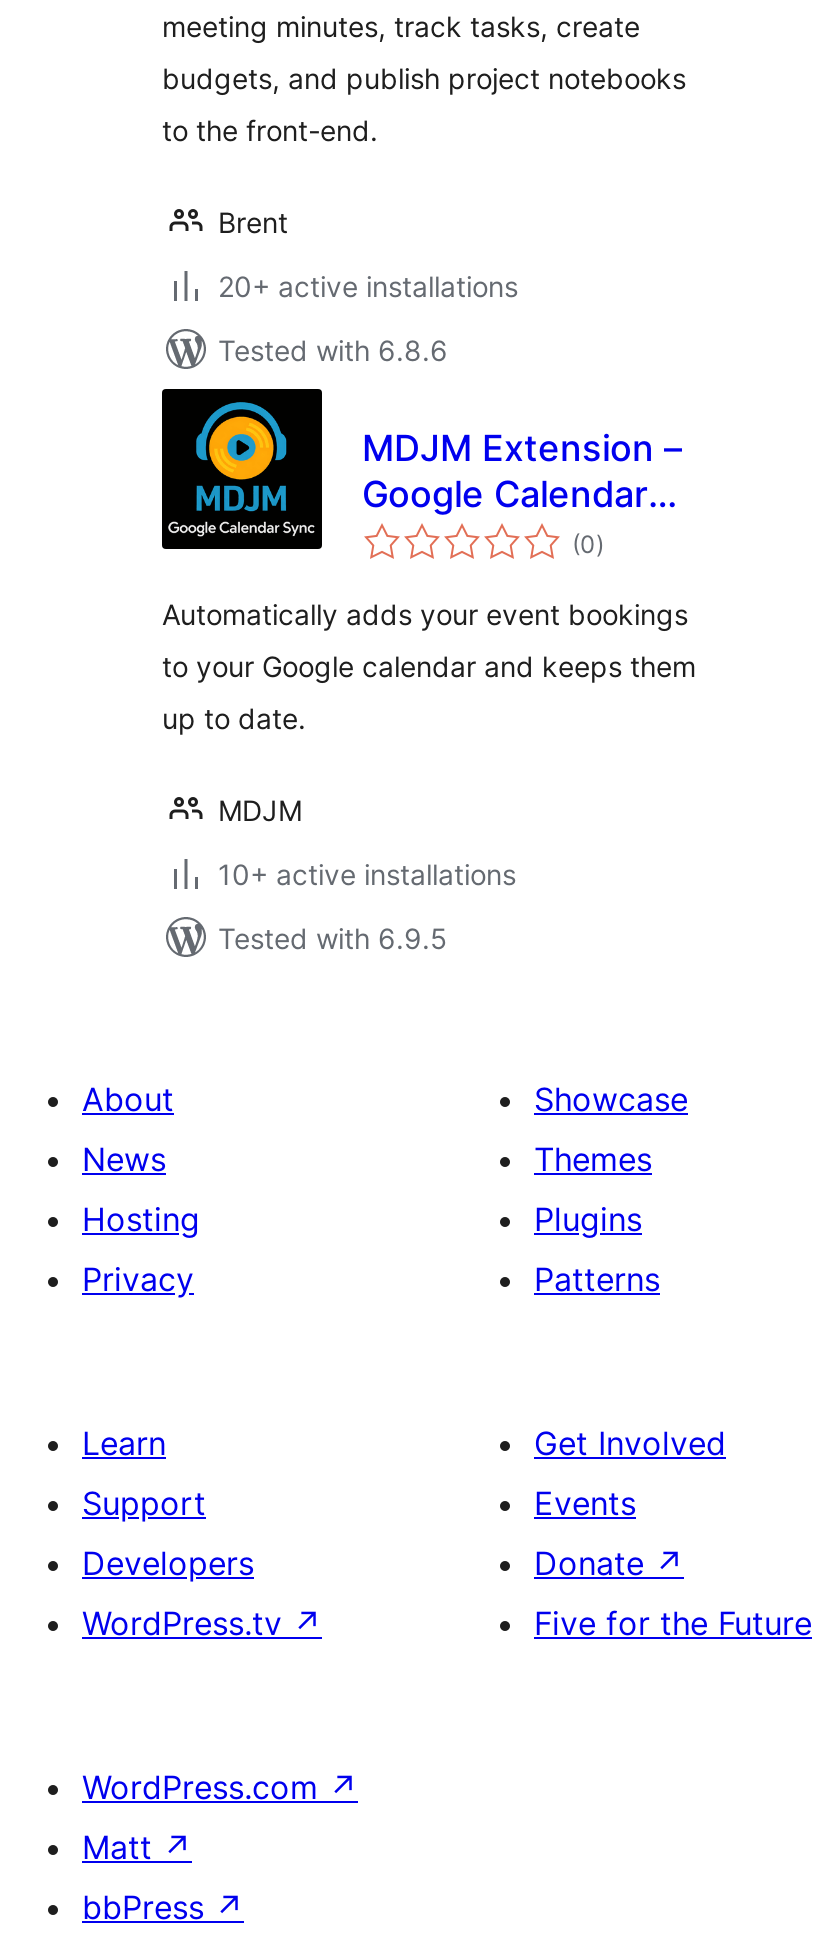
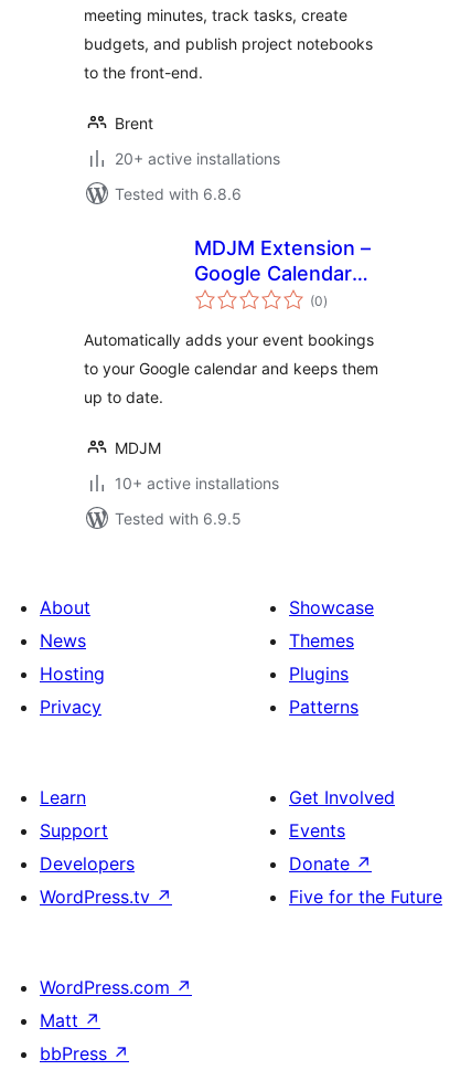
- [image]
